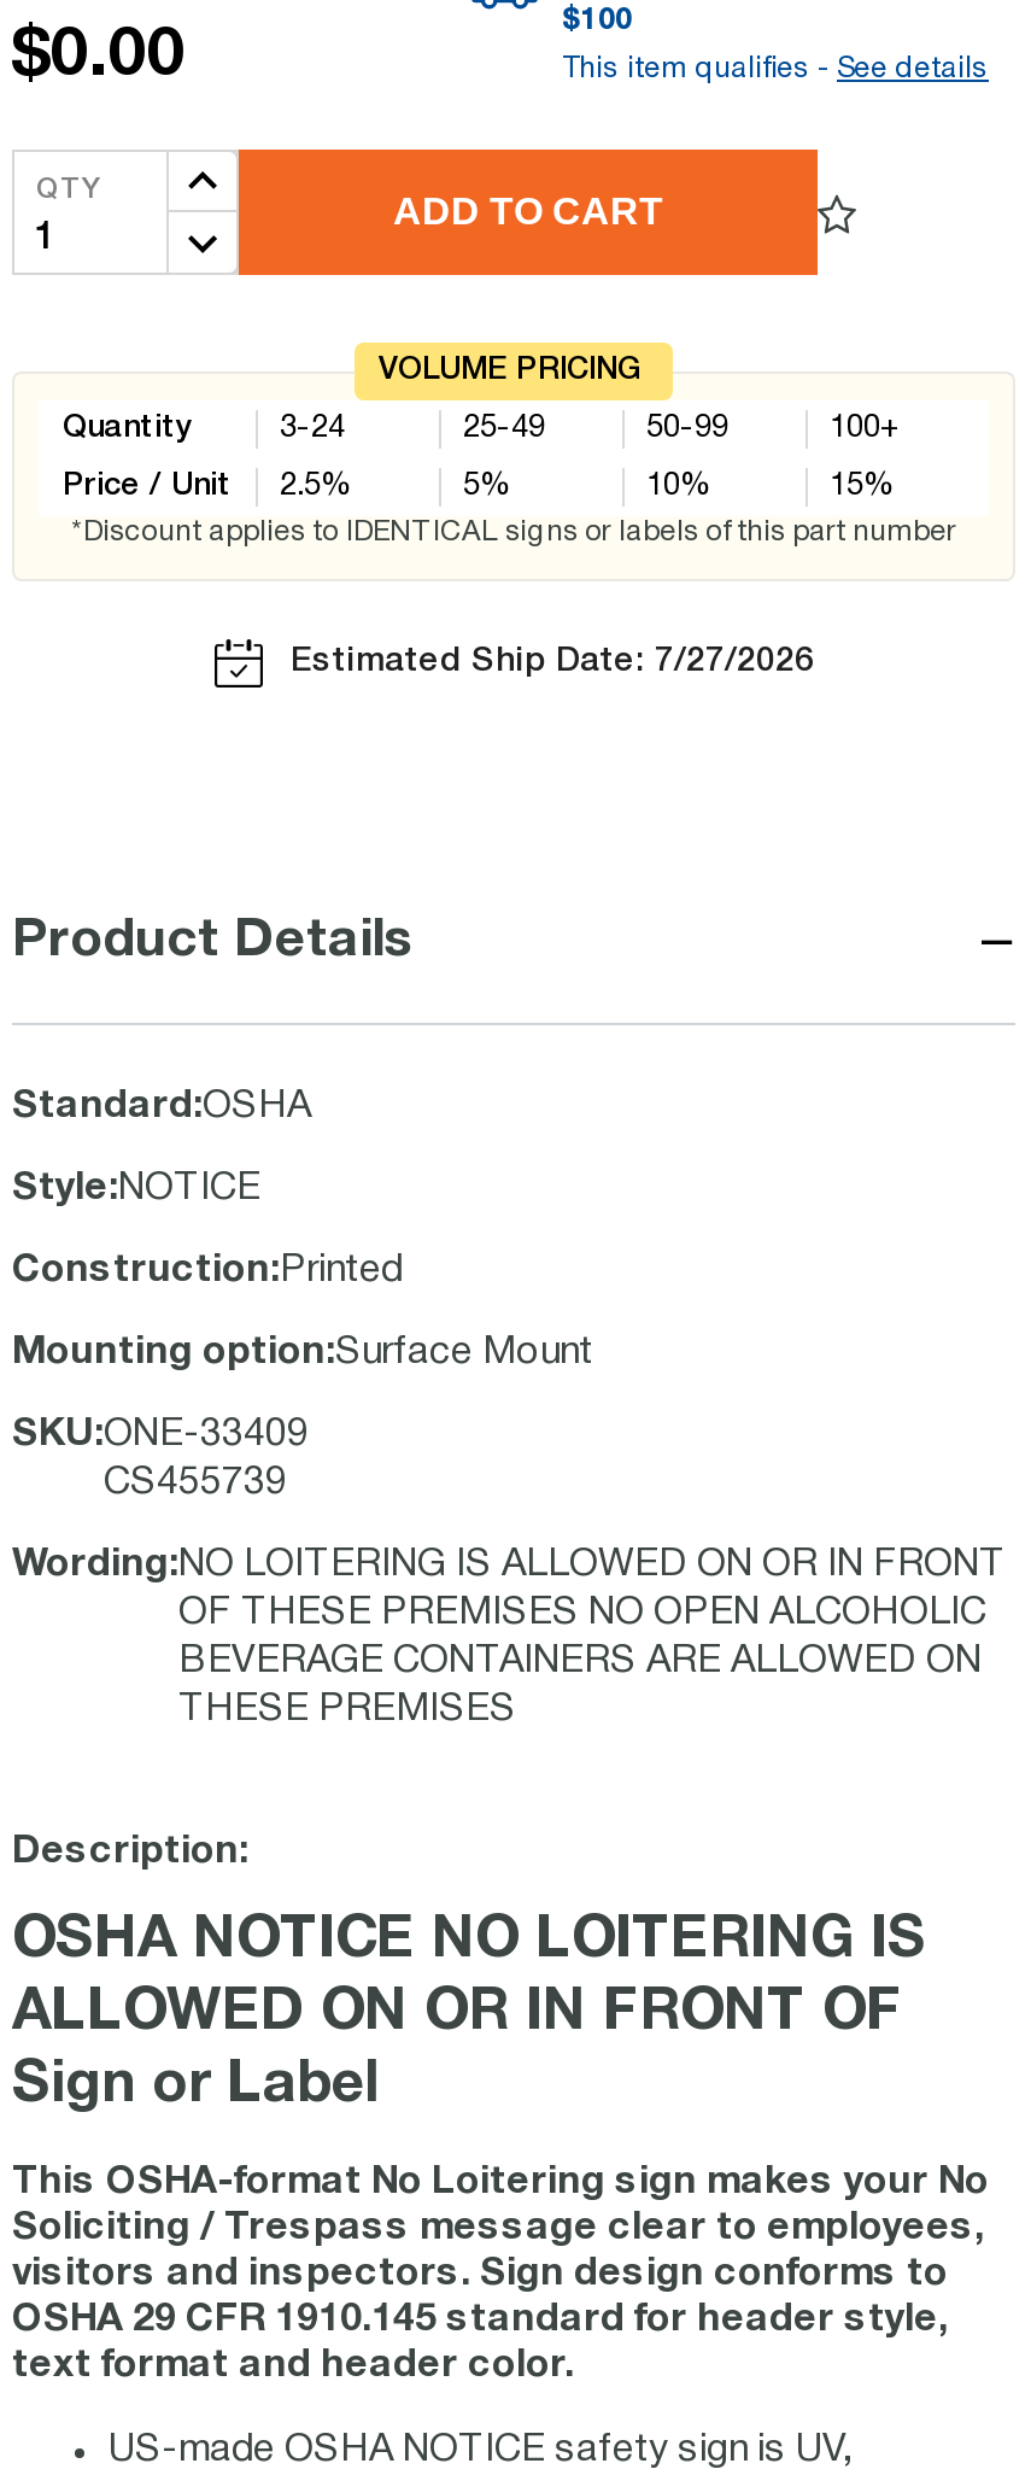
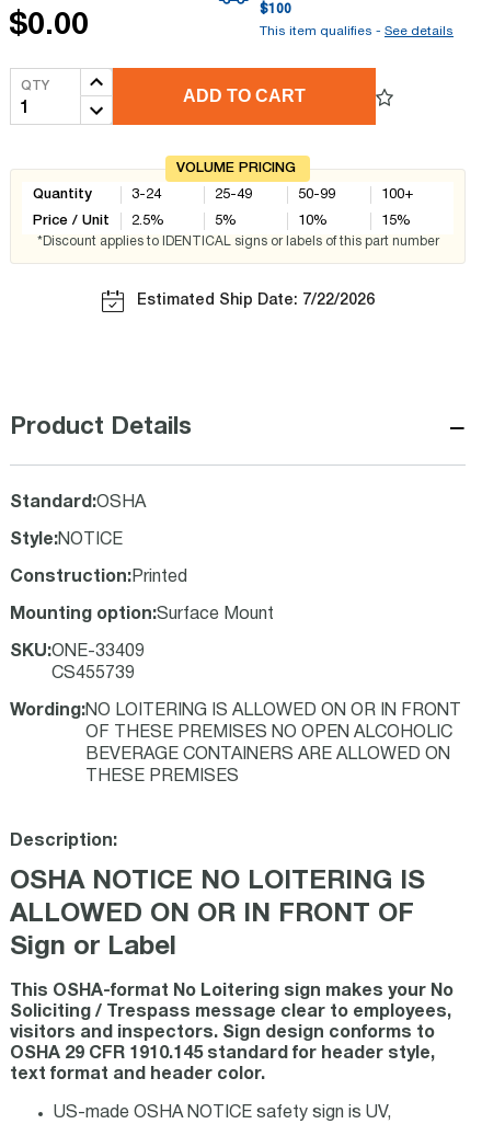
- Estimated Ship Date: 7/27/2026
+ Estimated Ship Date: 7/22/2026
